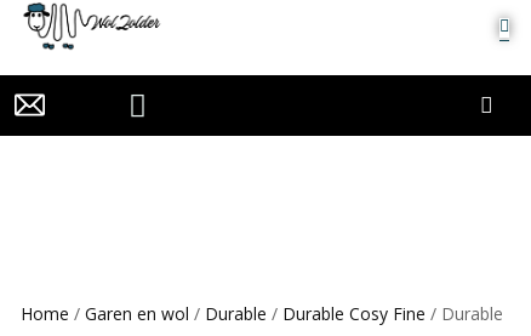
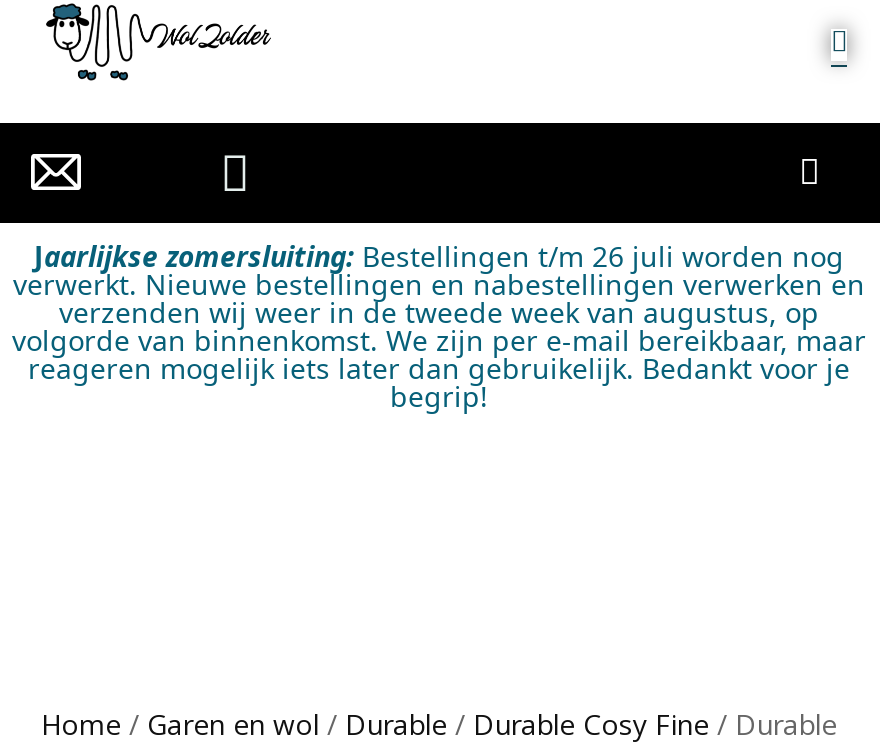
+ Jaarlijkse zomersluiting: Bestellingen t/m 26 juli worden nog
+ verwerkt. Nieuwe bestellingen en nabestellingen verwerken en
+ verzenden wij weer in de tweede week van augustus, op
+ volgorde van binnenkomst. We zijn per e-mail bereikbaar, maar
+ reageren mogelijk iets later dan gebruikelijk. Bedankt voor je
+ begrip!
